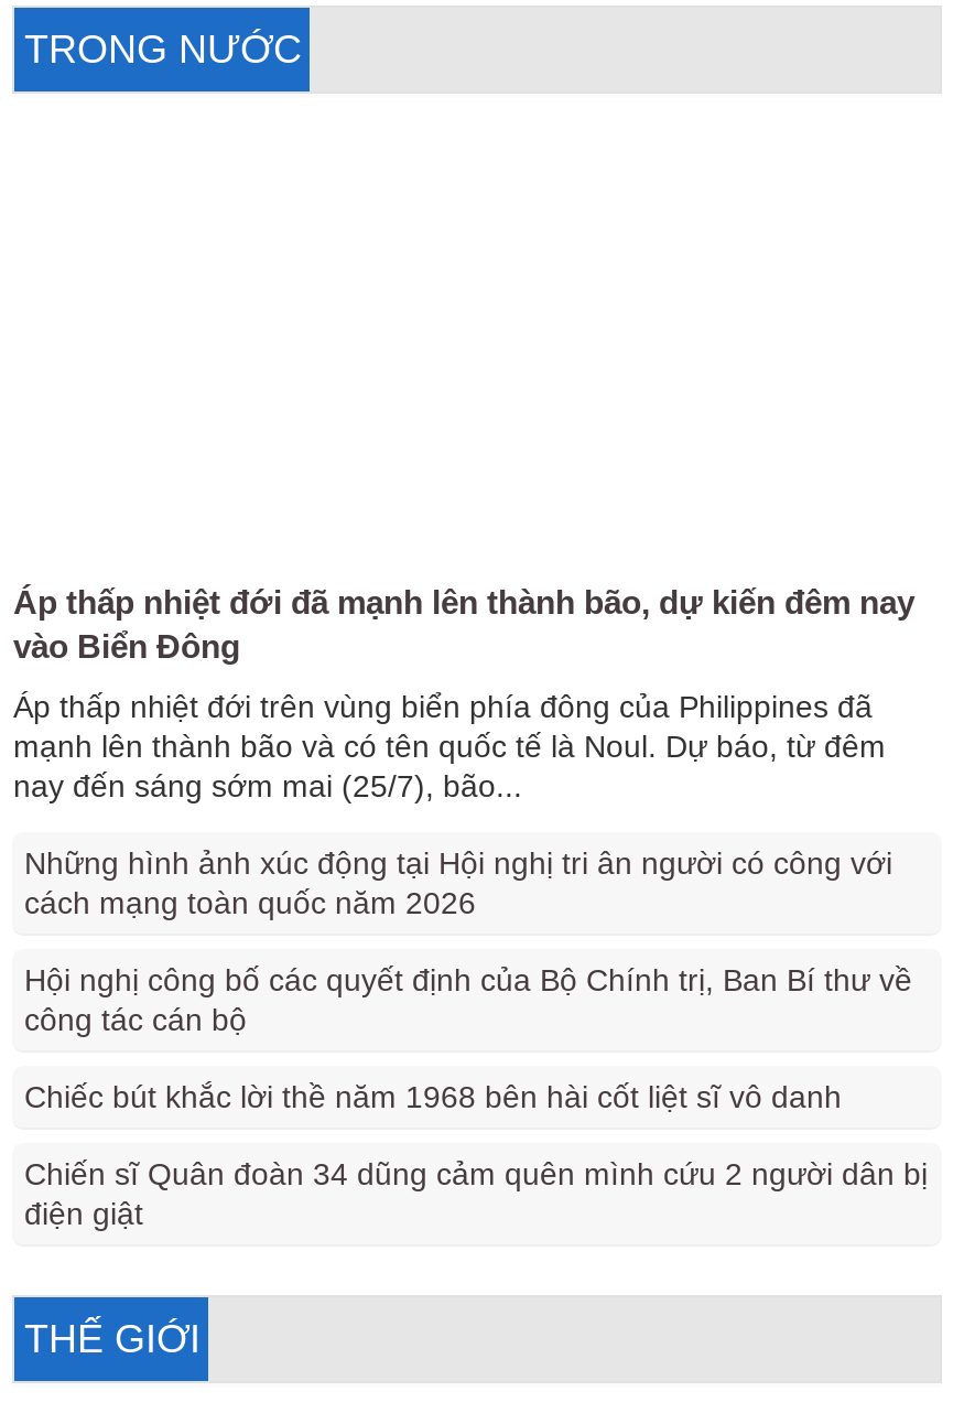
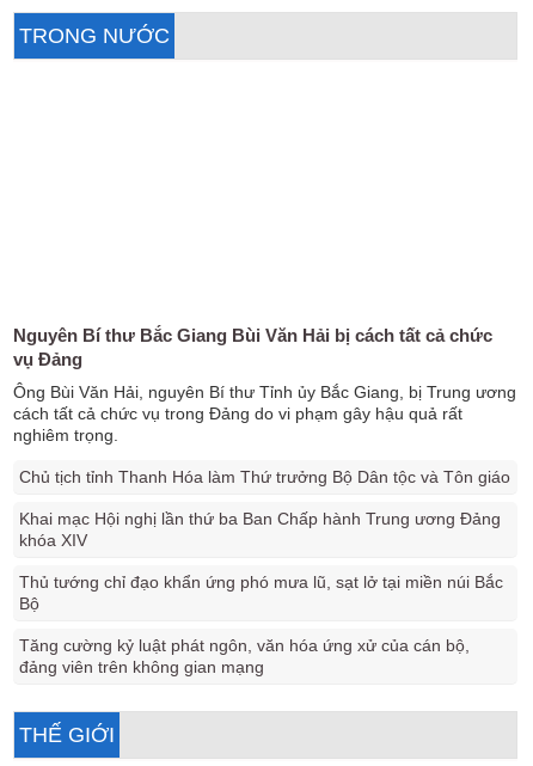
- Áp thấp nhiệt đới đã mạnh lên thành bão, dự kiến đêm nay
- vào Biển Đông
+ Nguyên Bí thư Bắc Giang Bùi Văn Hải bị cách tất cả chức
+ vụ Đảng

- Áp thấp nhiệt đới trên vùng biển phía đông của Philippines đã
- mạnh lên thành bão và có tên quốc tế là Noul. Dự báo, từ đêm
- nay đến sáng sớm mai (25/7), bão...
+ Ông Bùi Văn Hải, nguyên Bí thư Tỉnh ủy Bắc Giang, bị Trung ương
+ cách tất cả chức vụ trong Đảng do vi phạm gây hậu quả rất
+ nghiêm trọng.

- Những hình ảnh xúc động tại Hội nghị tri ân người có công với
- cách mạng toàn quốc năm 2026
+ Chủ tịch tỉnh Thanh Hóa làm Thứ trưởng Bộ Dân tộc và Tôn giáo

- Hội nghị công bố các quyết định của Bộ Chính trị, Ban Bí thư về
- công tác cán bộ
+ Khai mạc Hội nghị lần thứ ba Ban Chấp hành Trung ương Đảng
+ khóa XIV

- Chiếc bút khắc lời thề năm 1968 bên hài cốt liệt sĩ vô danh
+ Thủ tướng chỉ đạo khẩn ứng phó mưa lũ, sạt lở tại miền núi Bắc
+ Bộ

- Chiến sĩ Quân đoàn 34 dũng cảm quên mình cứu 2 người dân bị
- điện giật
+ Tăng cường kỷ luật phát ngôn, văn hóa ứng xử của cán bộ,
+ đảng viên trên không gian mạng
